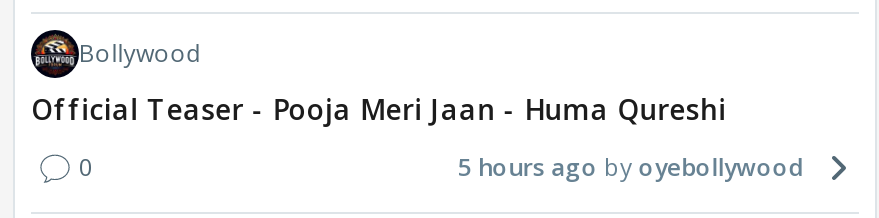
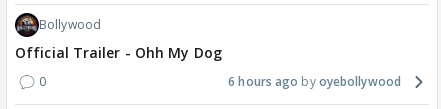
- Official Teaser - Pooja Meri Jaan - Huma Qureshi
+ Official Trailer - Ohh My Dog

- 5 hours ago oyebollywood
+ 6 hours ago oyebollywood
